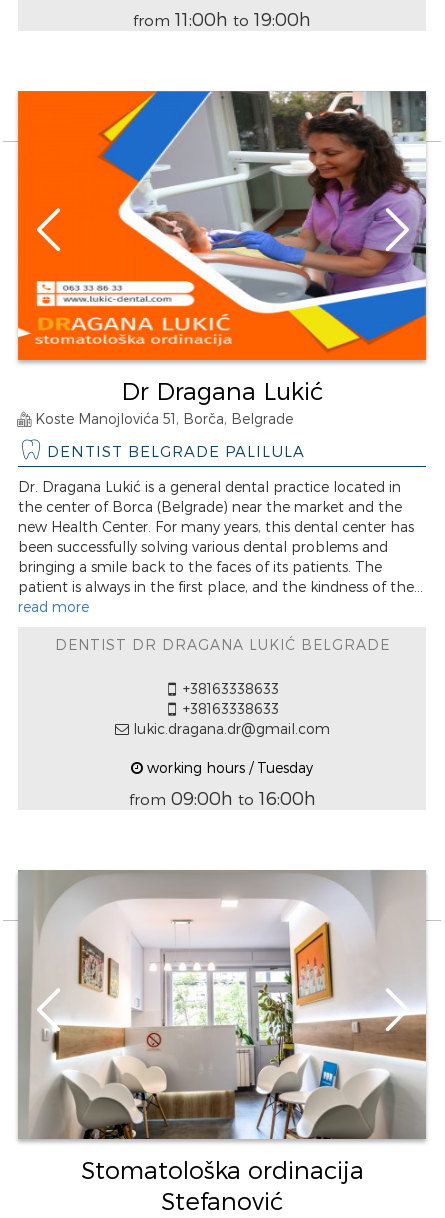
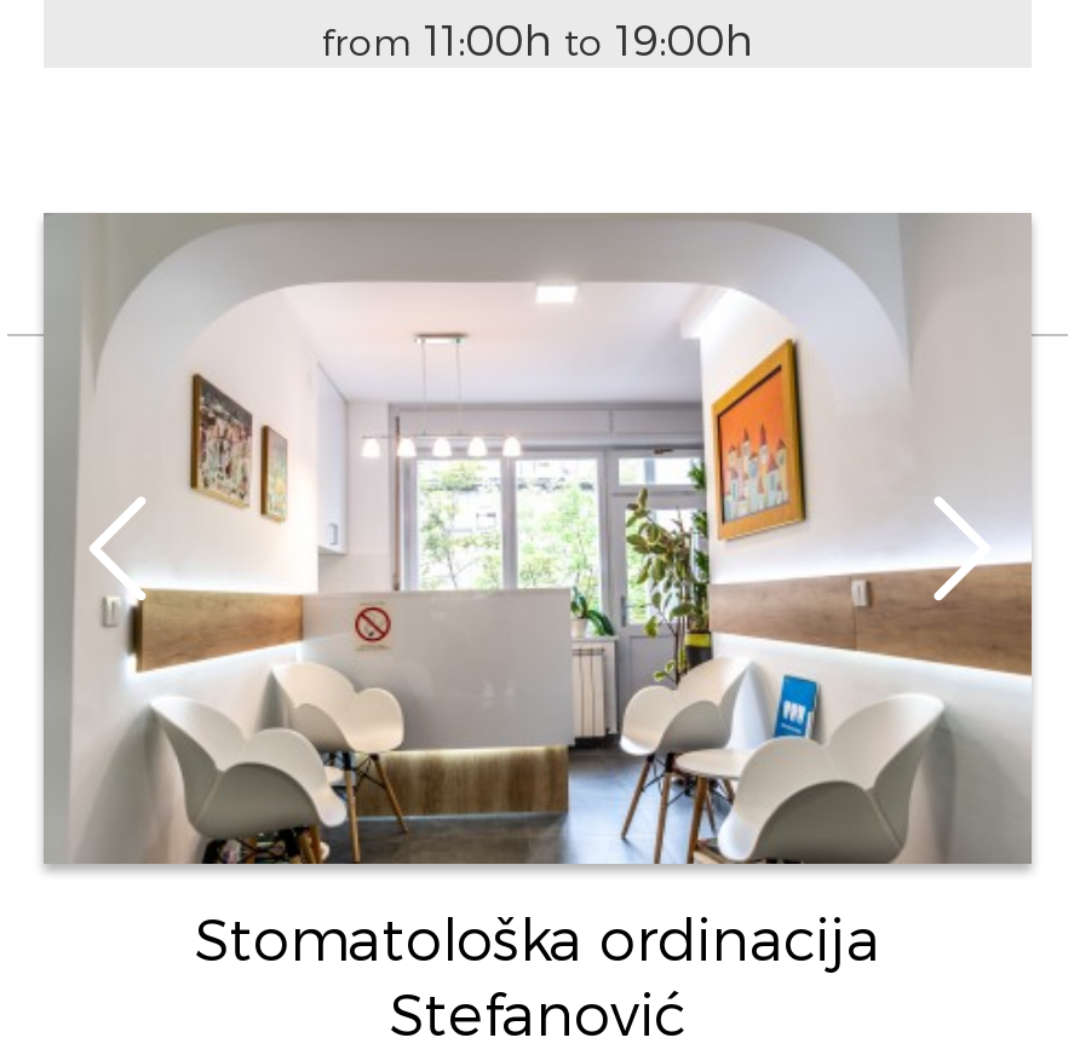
- [image]
- Dr Dragana Lukić
- Koste Manojlovića 51, Borča, Belgrade
- DENTIST BELGRADE PALILULA
- Dr. Dragana Lukić is a general dental practice located in
- the center of Borca (Belgrade) near the market and the
- new Health Center. For many years, this dental center has
- been successfully solving various dental problems and
- bringing a smile back to the faces of its patients. The
- patient is always in the first place, and the kindness of the...
- read more
- DENTIST DR DRAGANA LUKIĆ BELGRADE
- +38163338633
- +38163338633
- lukic.dragana.dr@gmail.com
- working hours / Tuesday
- from 09:00h to 16:00h
